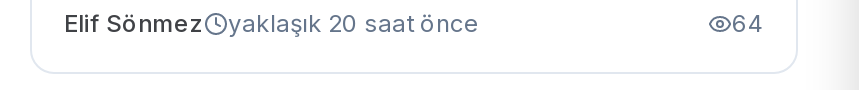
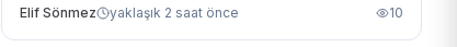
- yaklaşık 20 saat önce
+ yaklaşık 2 saat önce

- 64
+ 10
